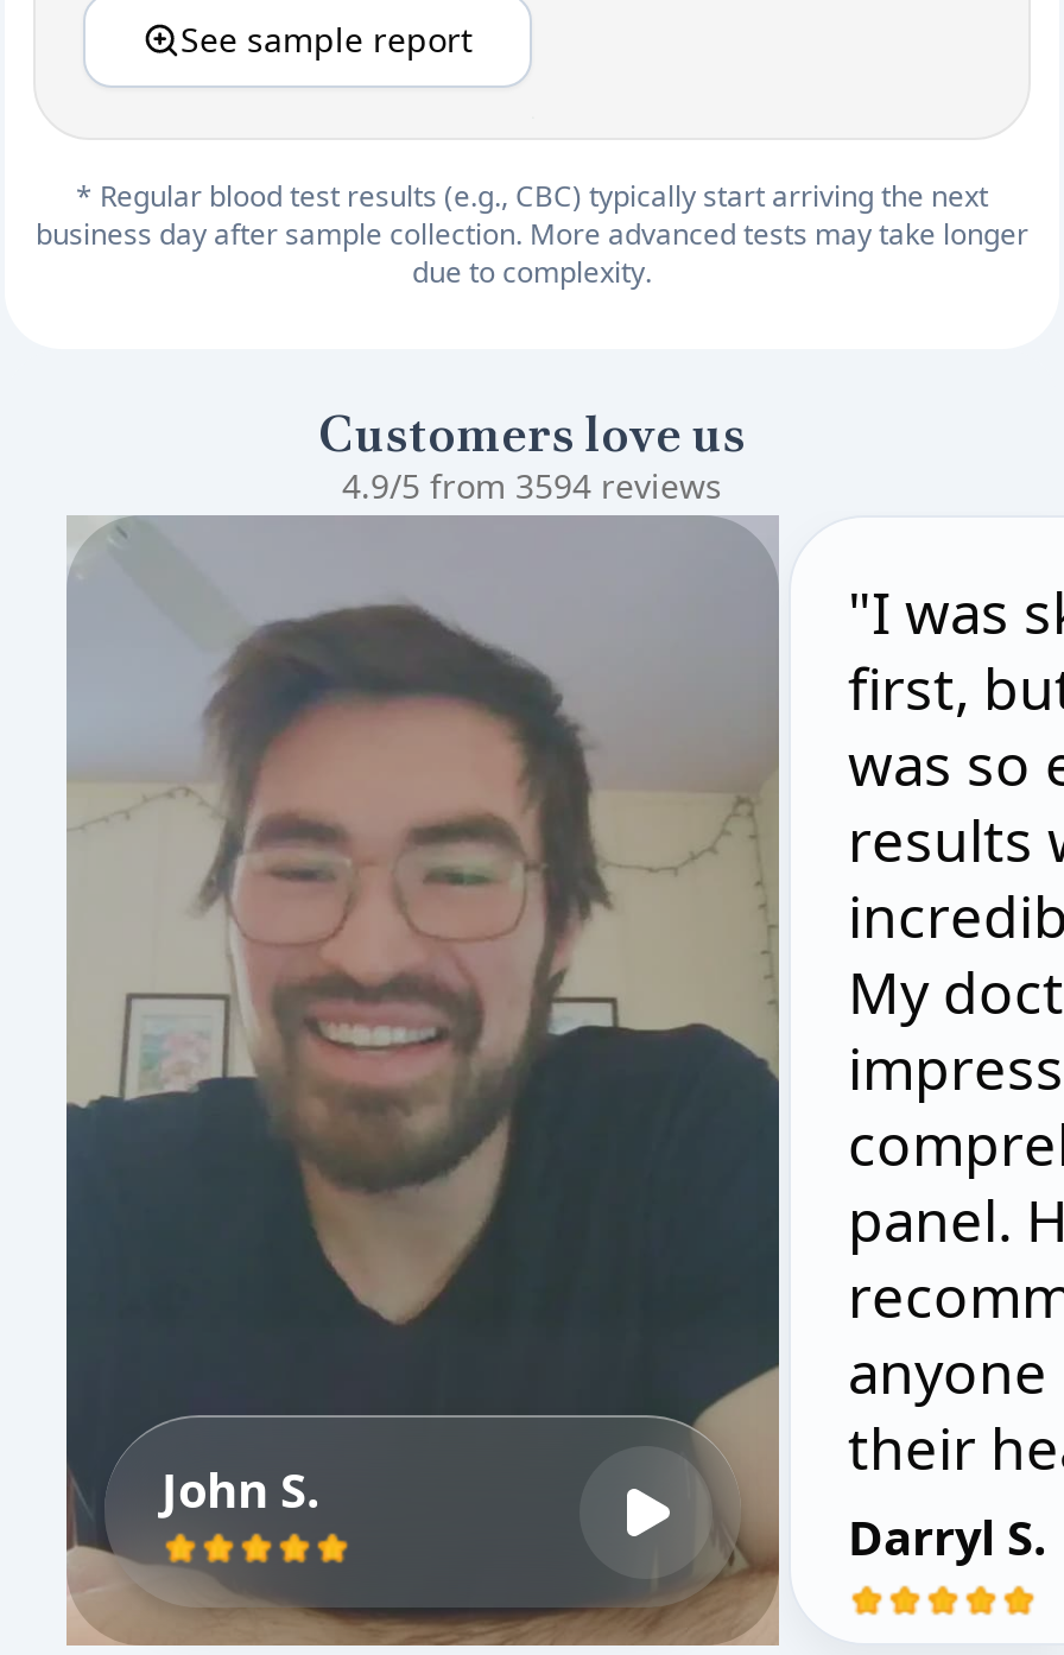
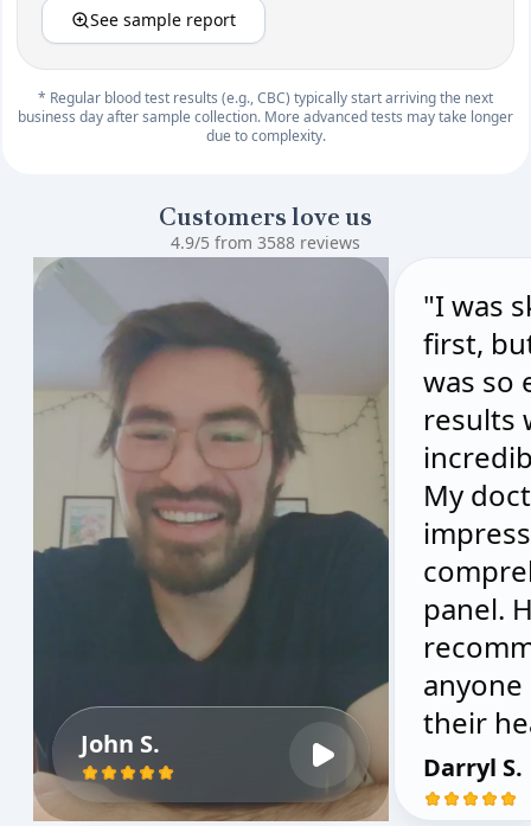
- 4.9/5 from 3594 reviews
+ 4.9/5 from 3588 reviews
